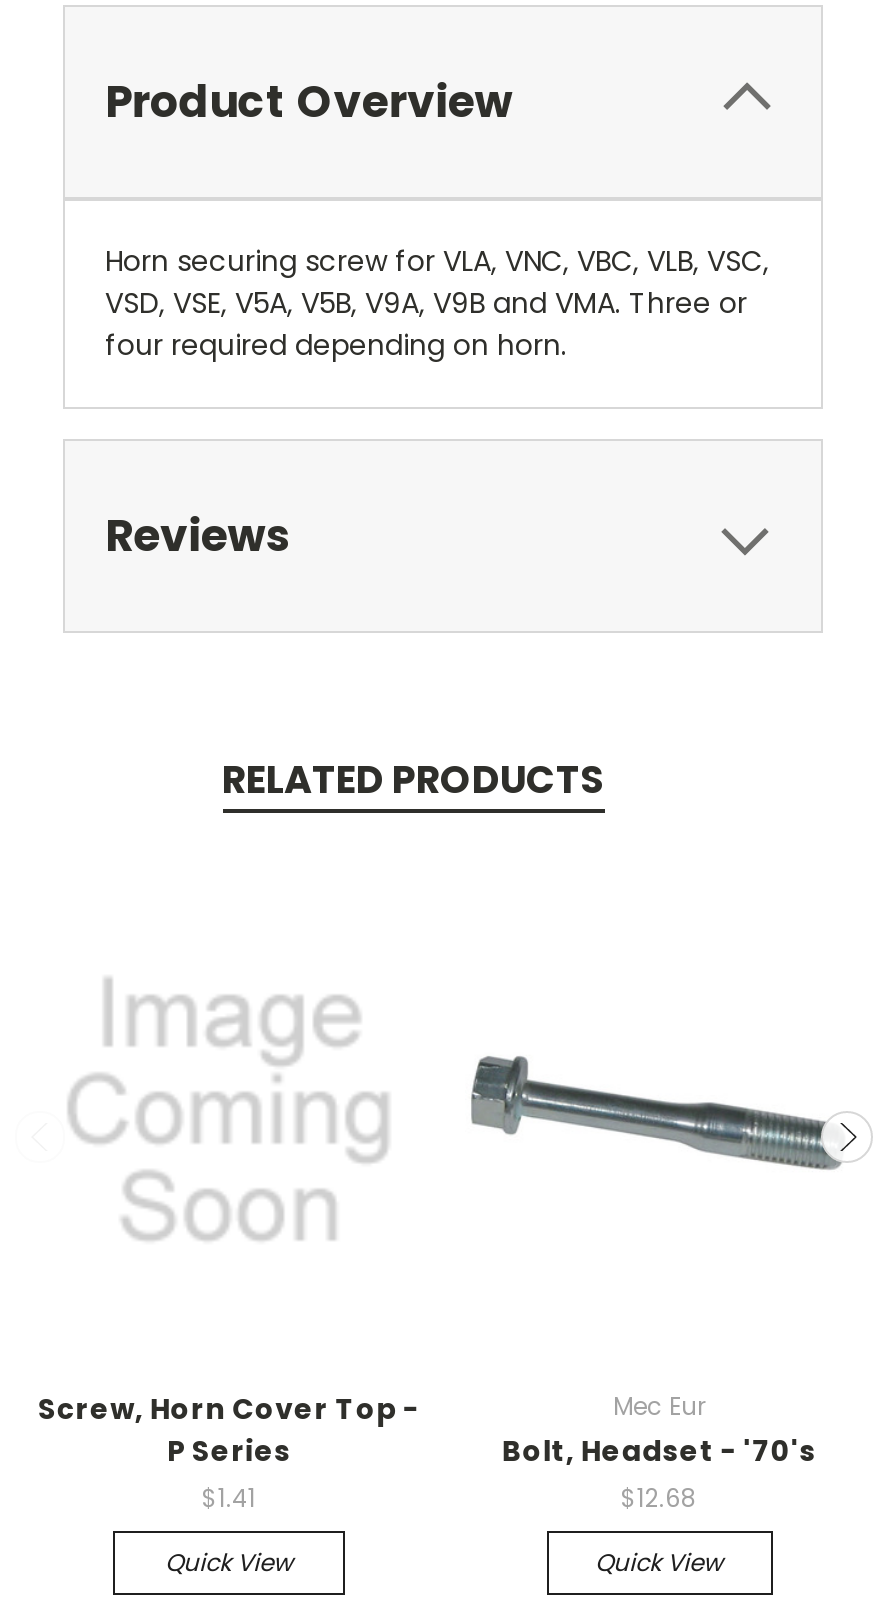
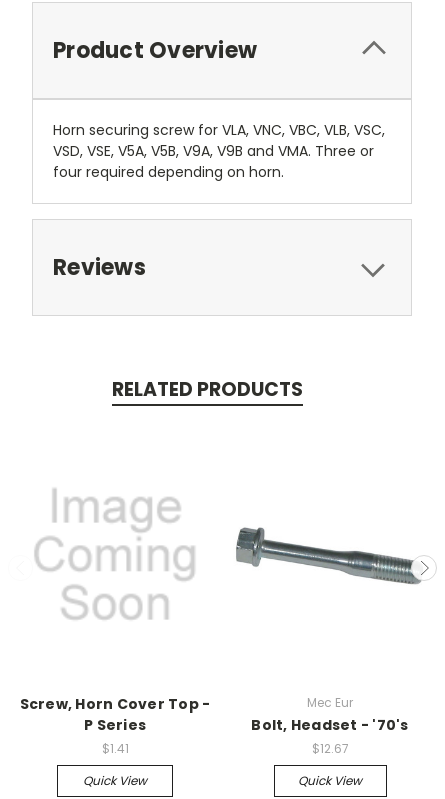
- $12.68
+ $12.67
